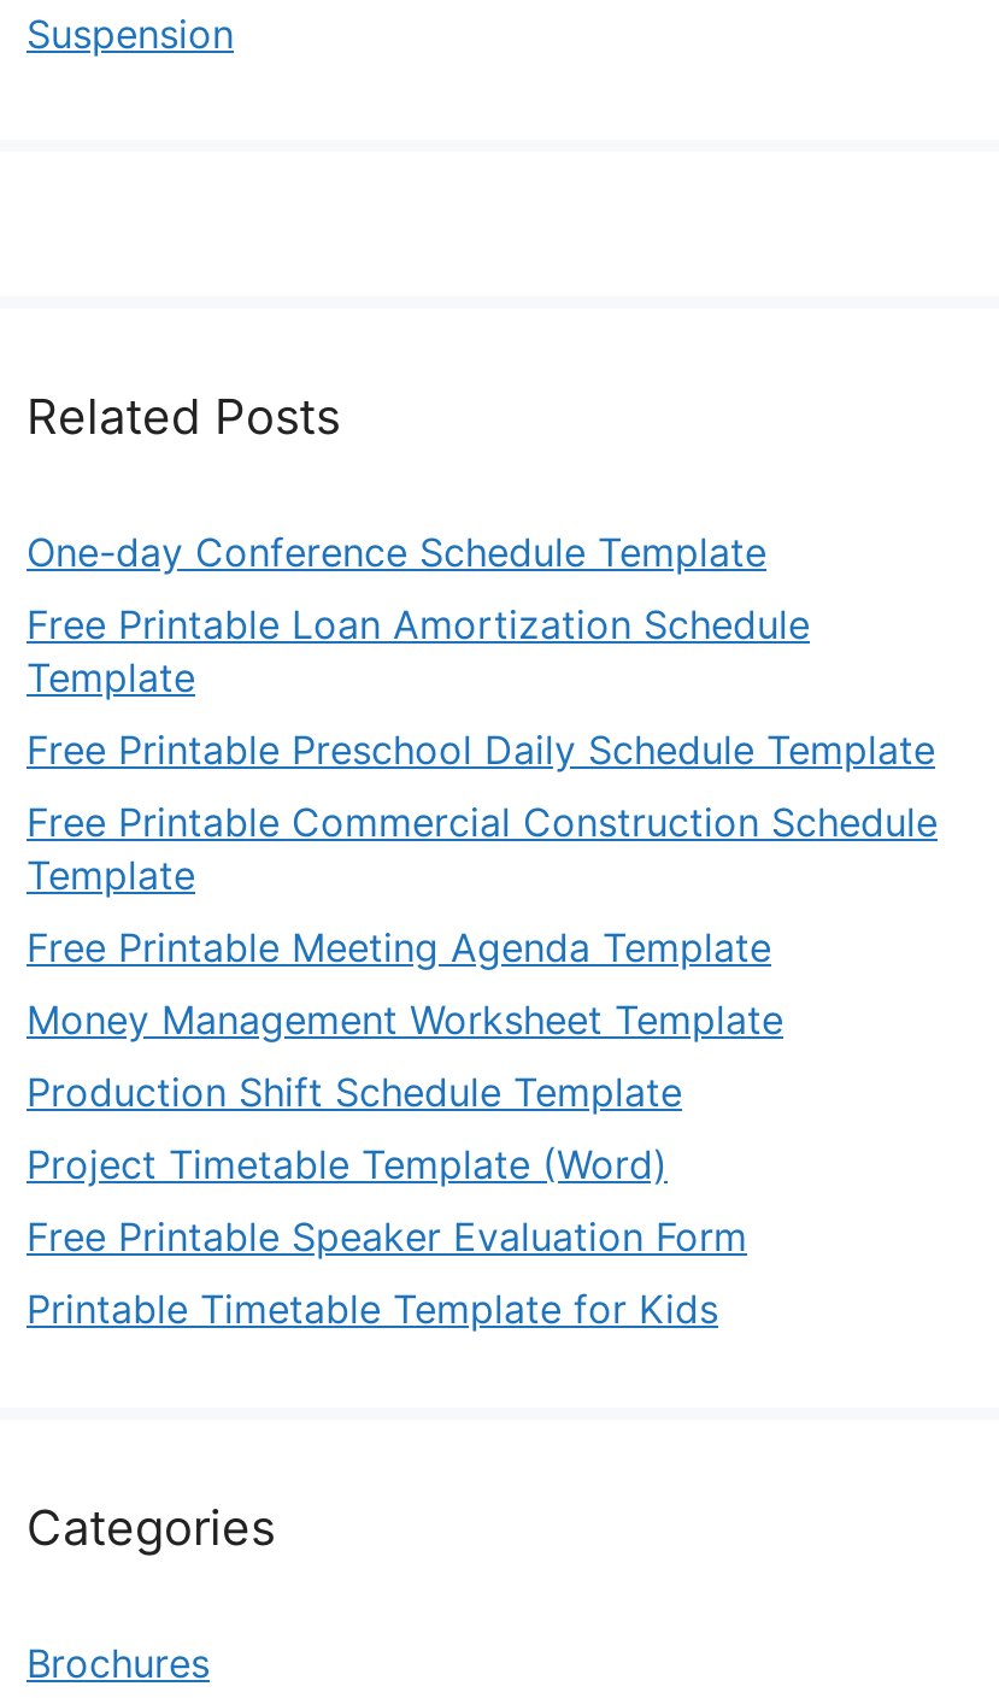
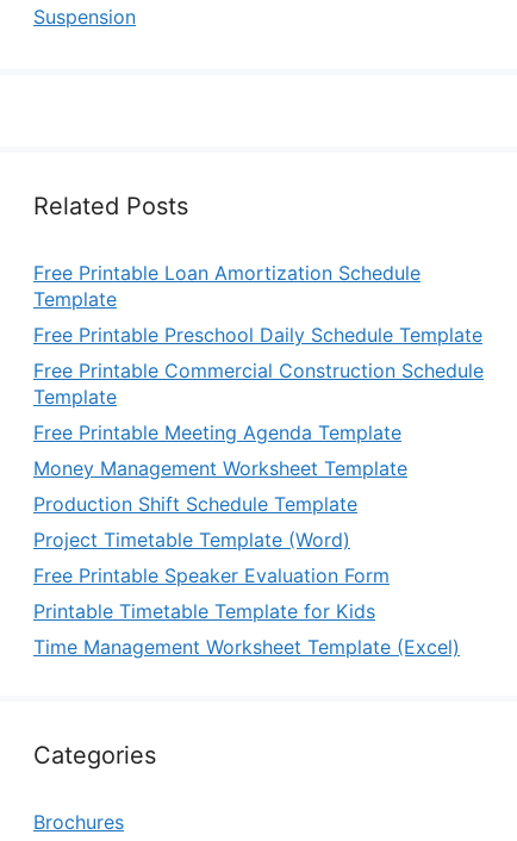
- One-day Conference Schedule Template

moved up: Free Printable Loan Amortization Schedule | Template | Free Printable Preschool Daily Schedule Template | ... | Free Printable Speaker Evaluation Form | Printable Timetable Template for Kids

+ Time Management Worksheet Template (Excel)
